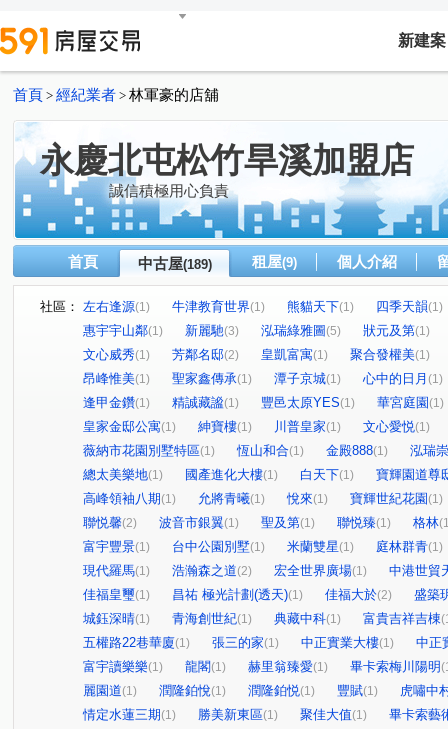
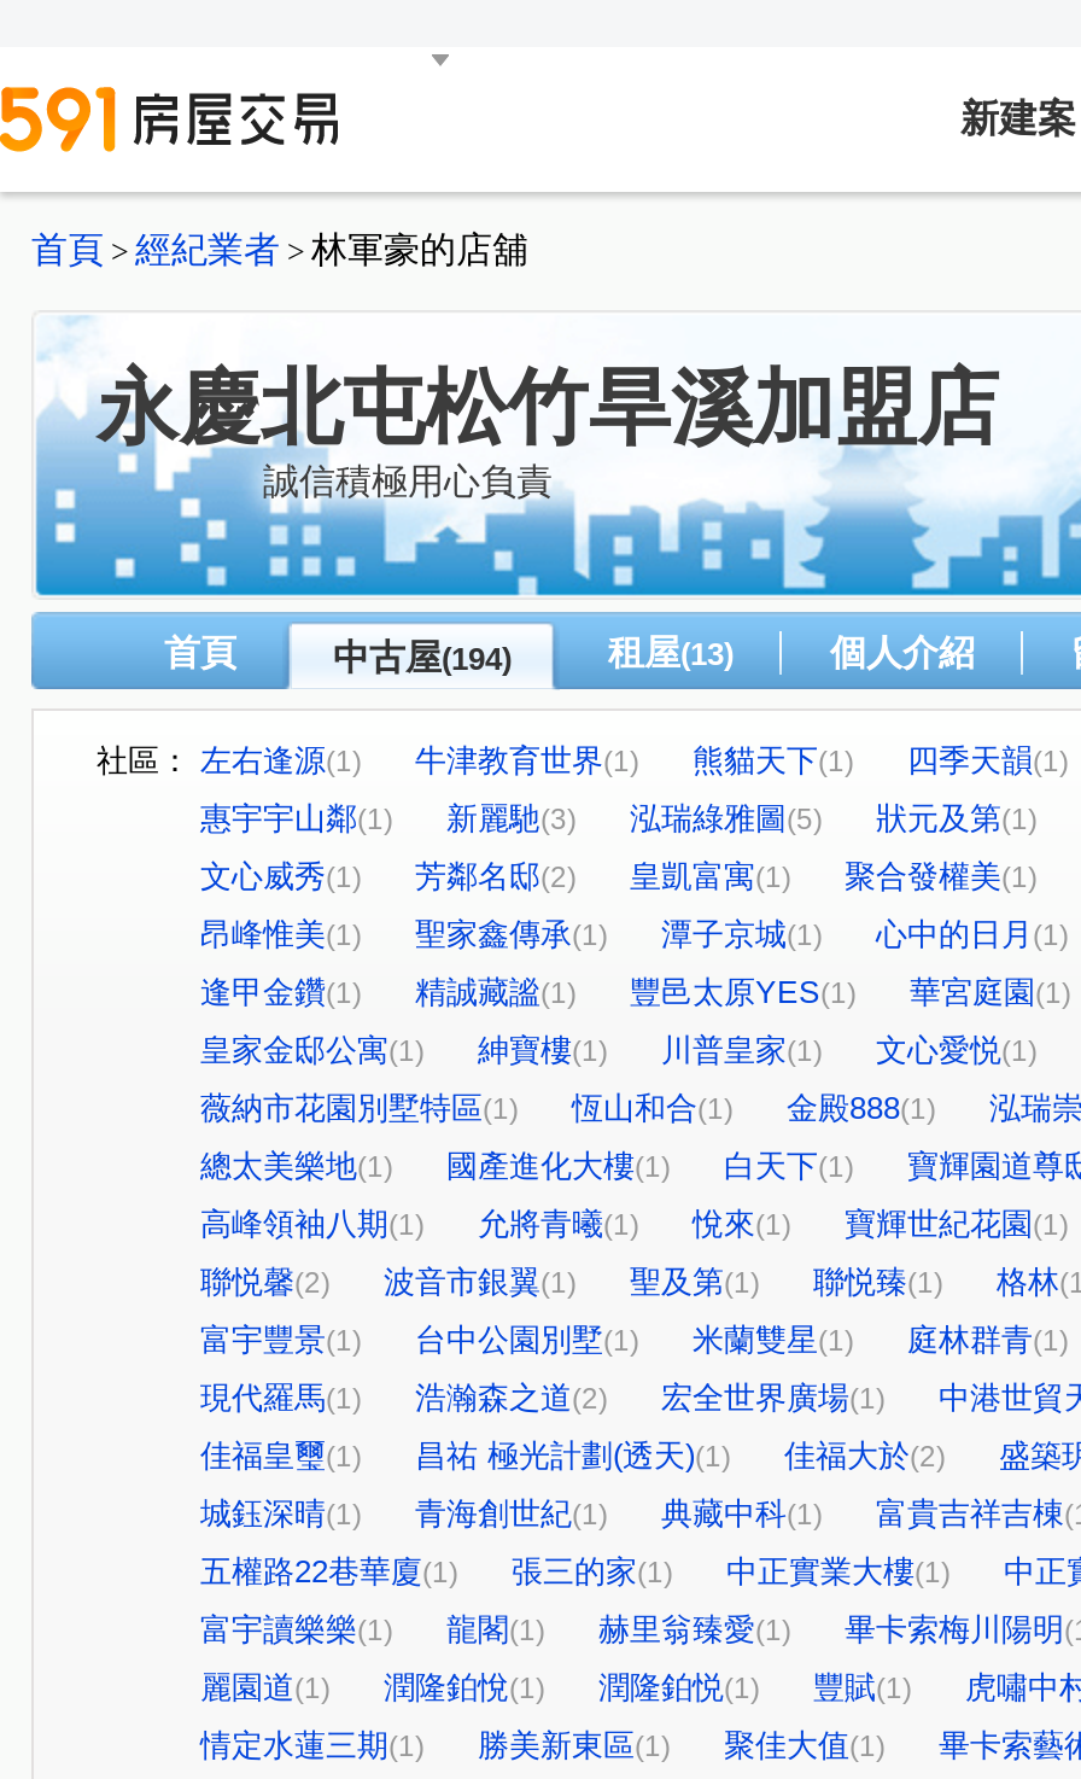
- 中古屋(189)
+ 中古屋(194)

- 租屋(9)
+ 租屋(13)
